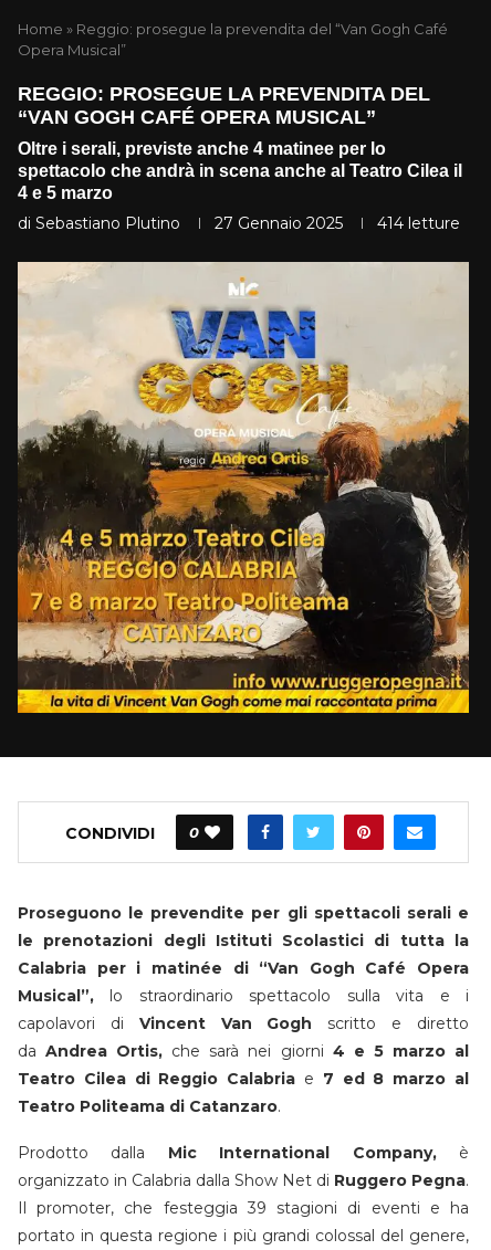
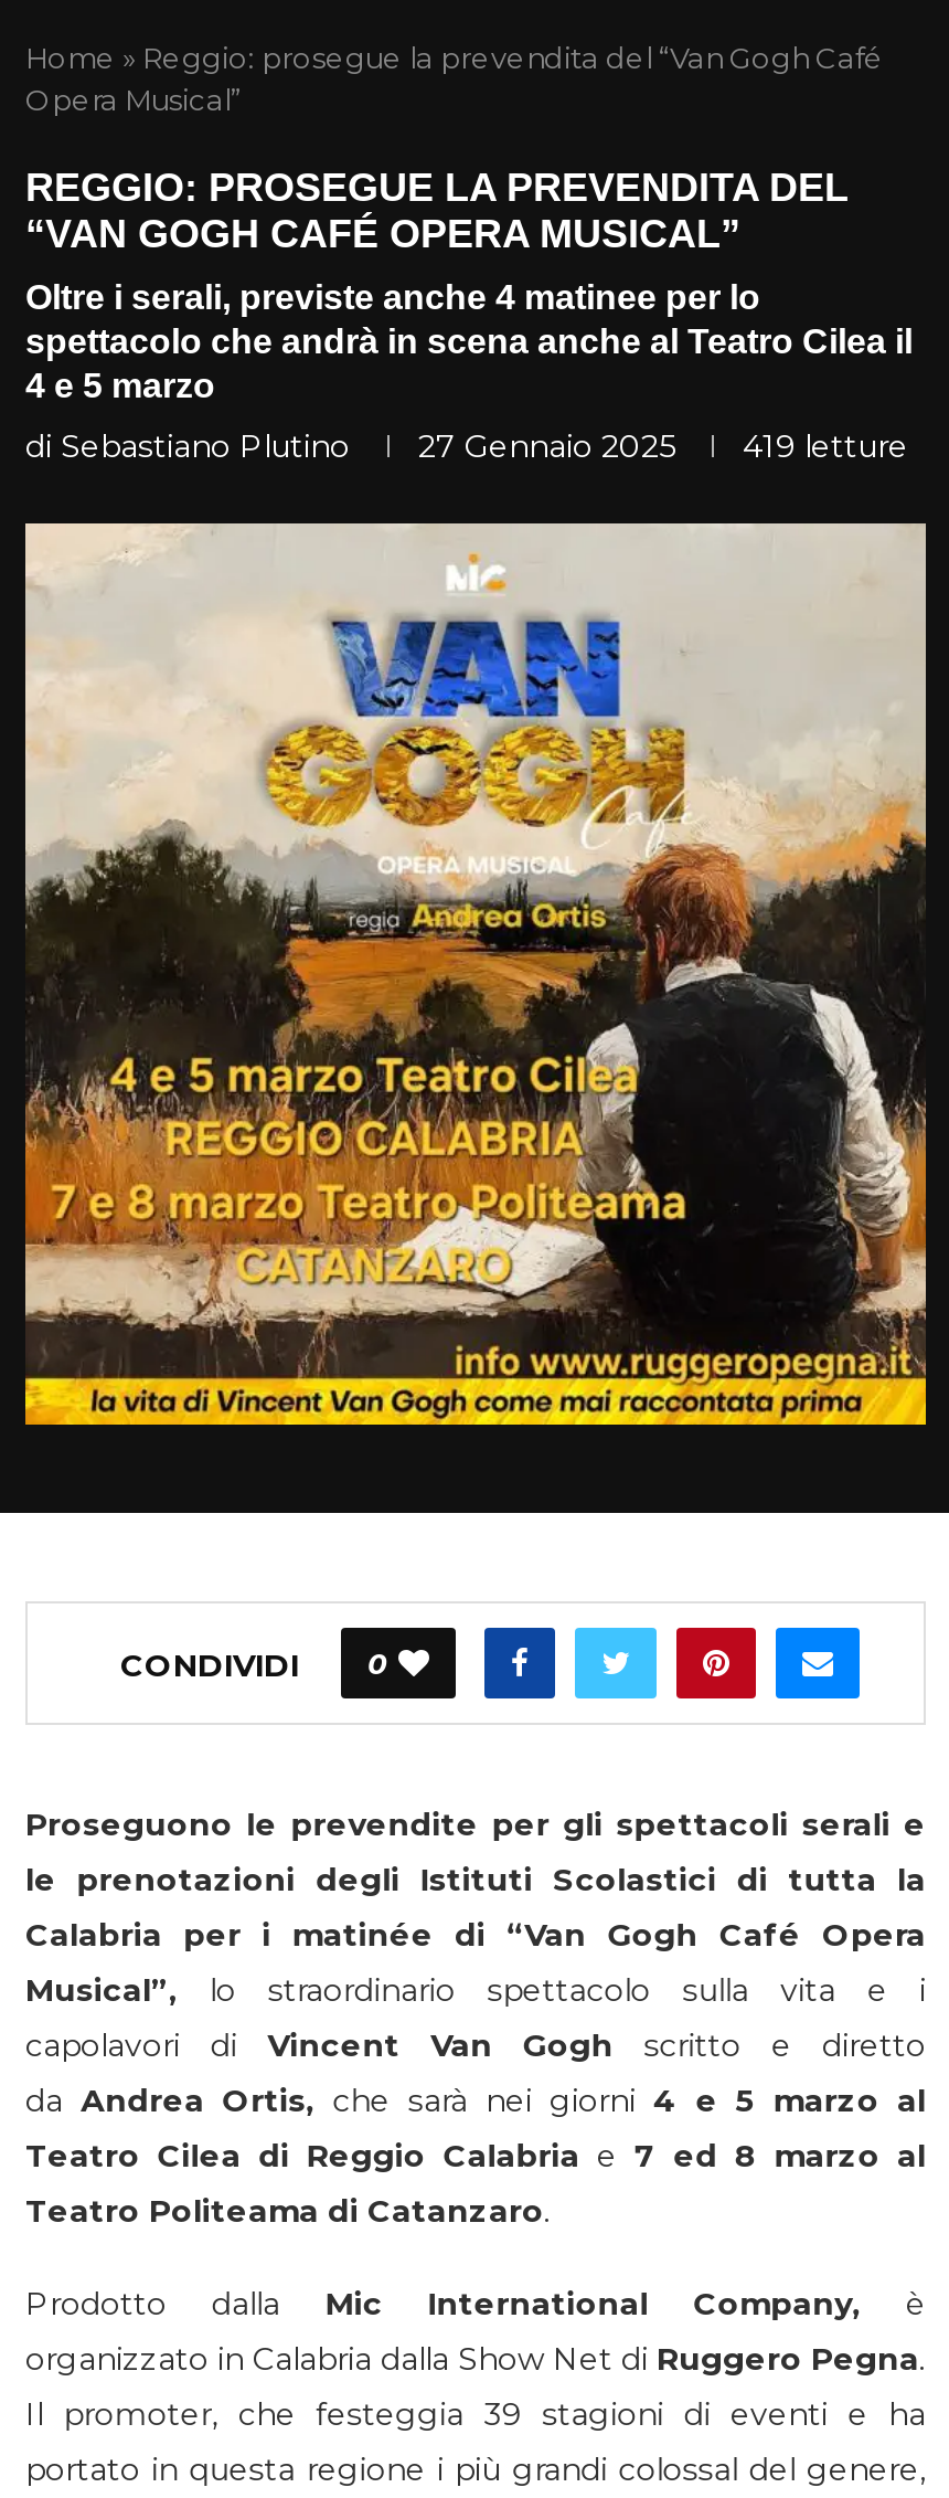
- di Sebastiano Plutino 27 Gennaio 2025 414 letture
+ di Sebastiano Plutino 27 Gennaio 2025 419 letture
